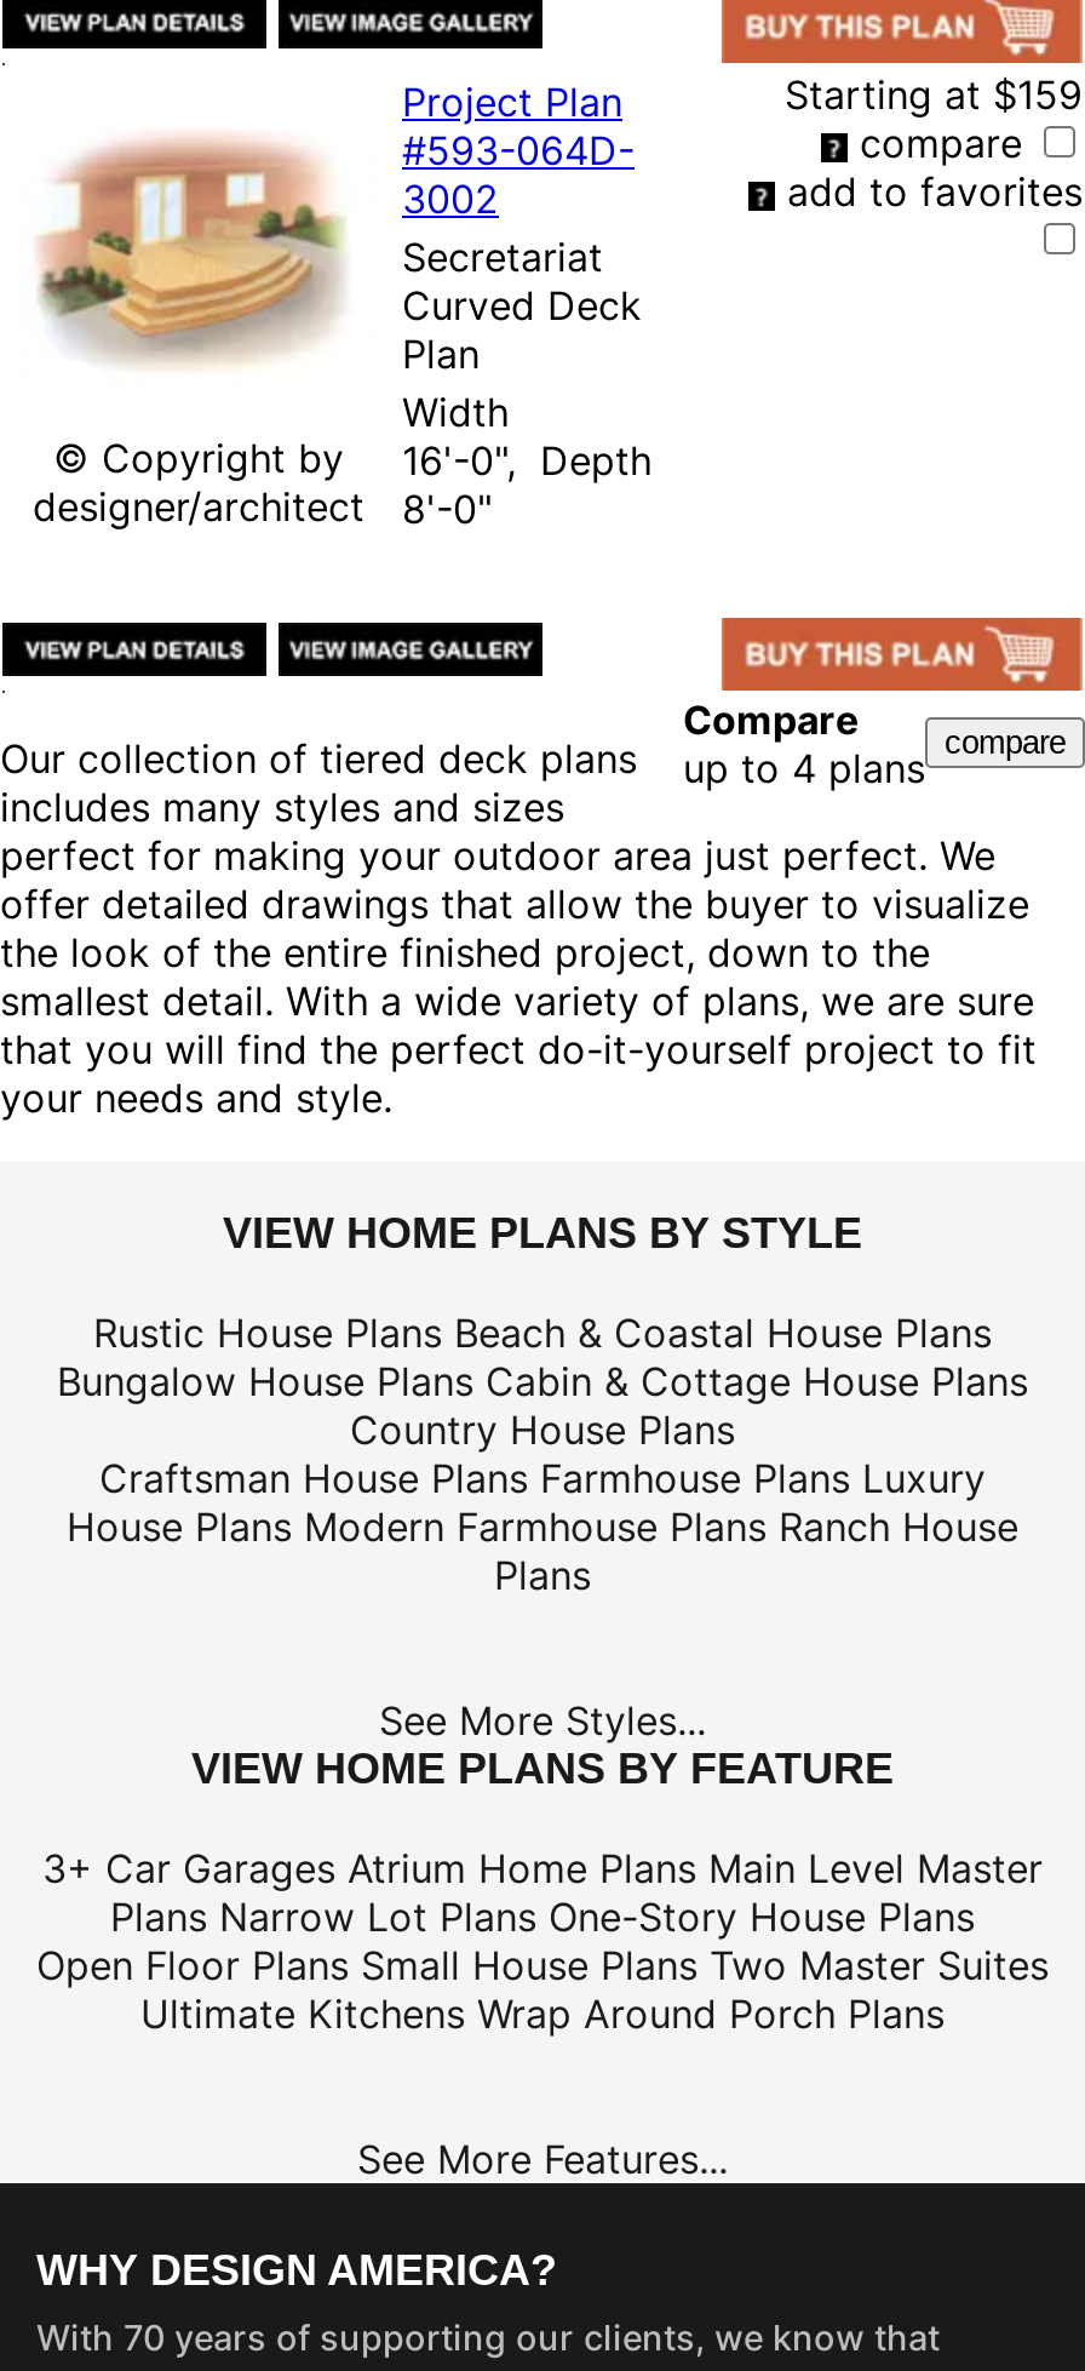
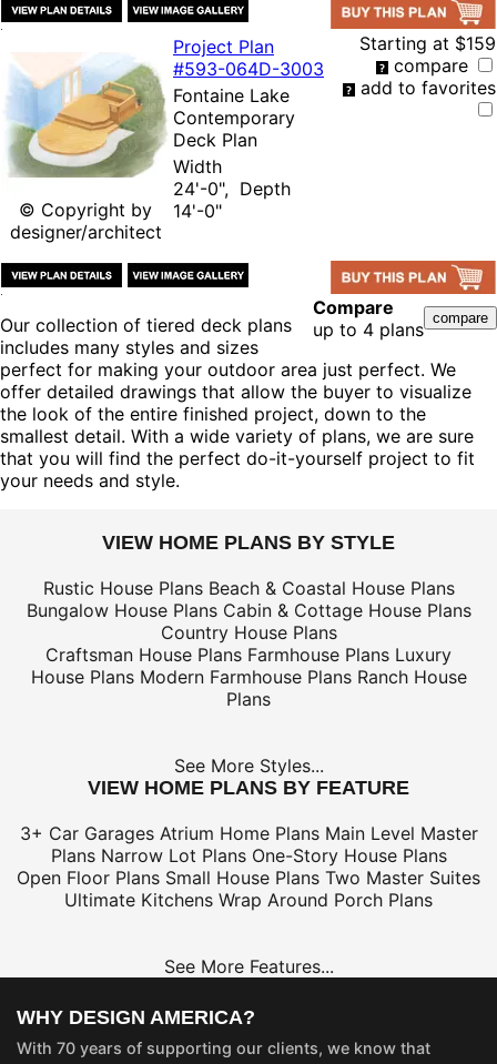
- [image]
- #593-064D-
- 3002
- Secretariat
- Curved Deck
- Plan
+ [image]
+ #593-064D-3003
+ Fontaine Lake
+ Contemporary
+ Deck Plan

- 16'-0", Depth
+ 24'-0", Depth

- 8'-0"
+ 14'-0"
